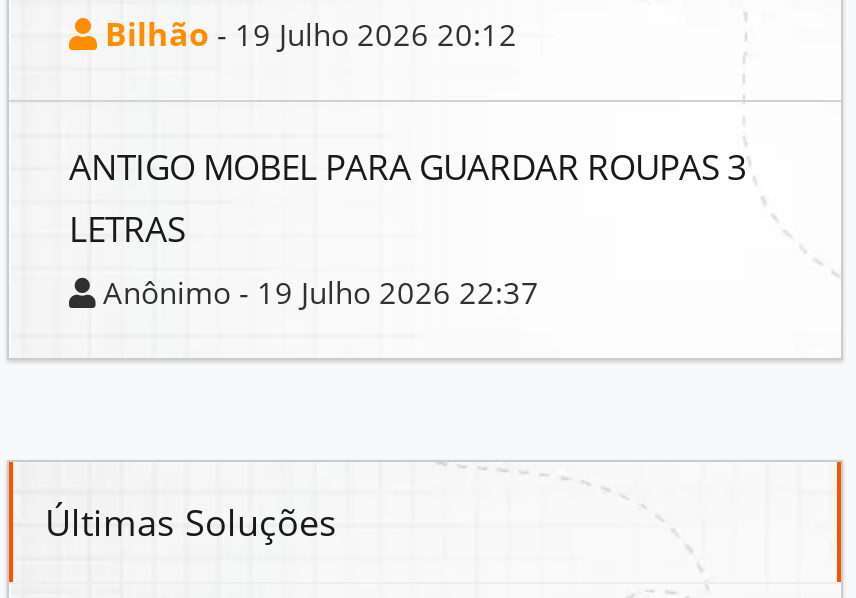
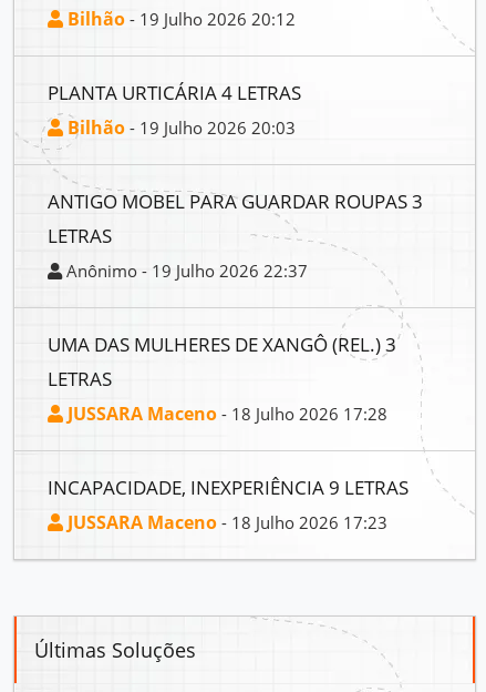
+ PLANTA URTICÁRIA 4 LETRAS
+ Bilhão - 19 Julho 2026 20:03

+ UMA DAS MULHERES DE XANGÔ (REL.) 3
+ LETRAS
+ JUSSARA Maceno - 18 Julho 2026 17:28
+ INCAPACIDADE, INEXPERIÊNCIA 9 LETRAS
+ JUSSARA Maceno - 18 Julho 2026 17:23
